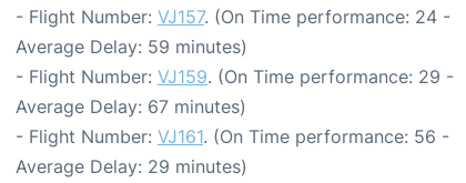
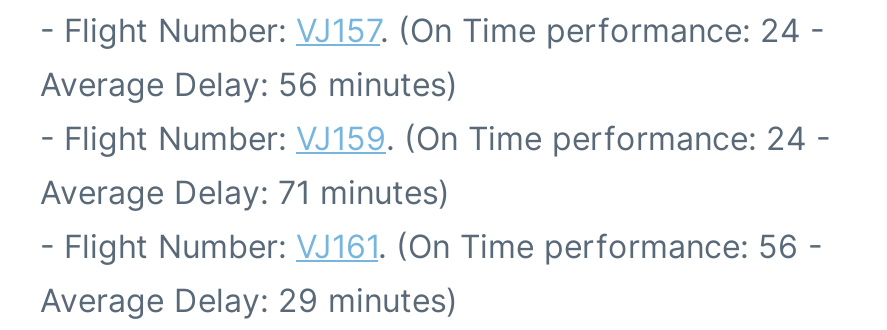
- Average Delay: 59 minutes)
+ Average Delay: 56 minutes)

- - Flight Number: VJ159. (On Time performance: 29 -
+ - Flight Number: VJ159. (On Time performance: 24 -

- Average Delay: 67 minutes)
+ Average Delay: 71 minutes)
